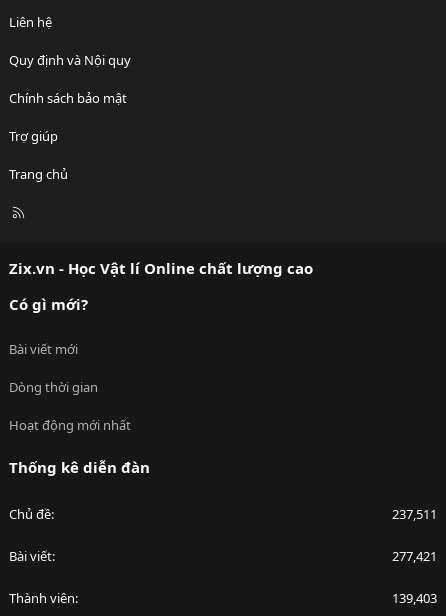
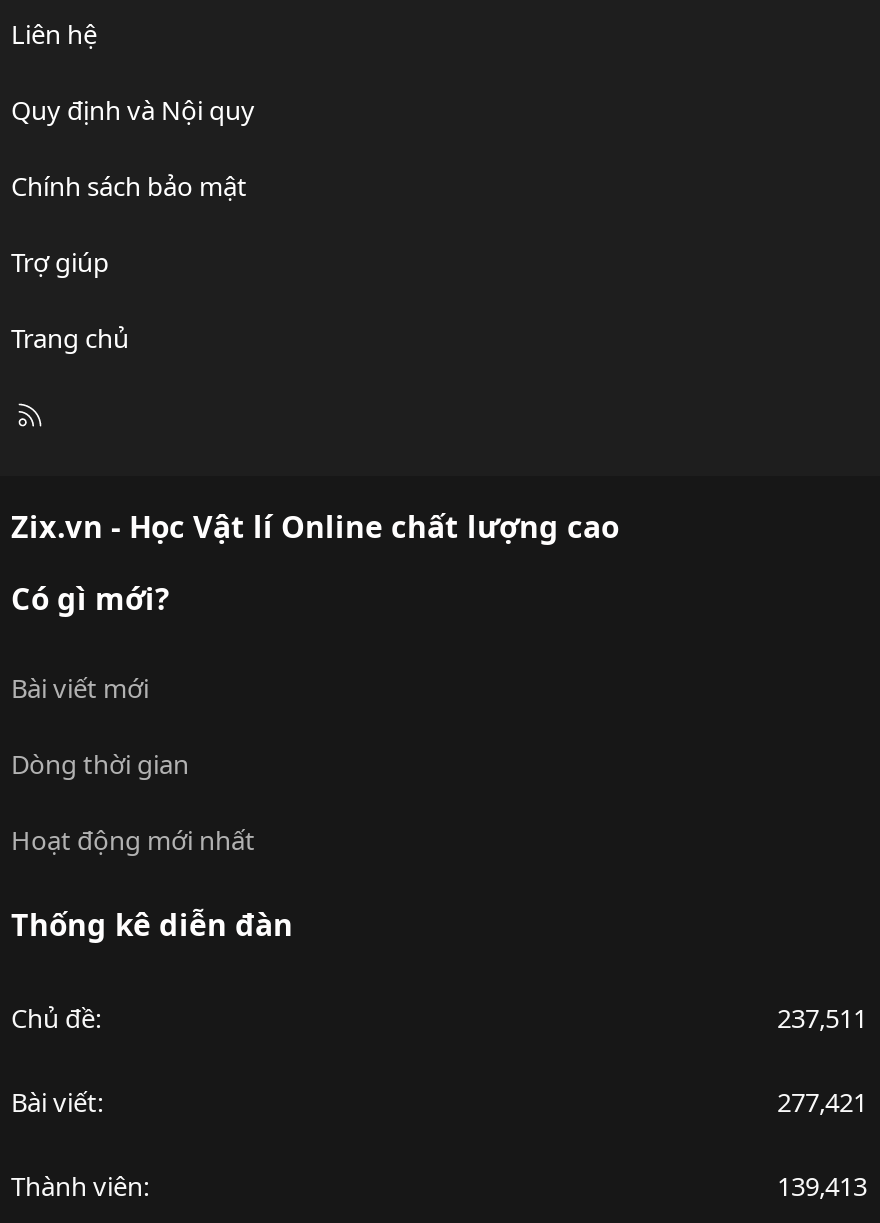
- 139,403
+ 139,413
